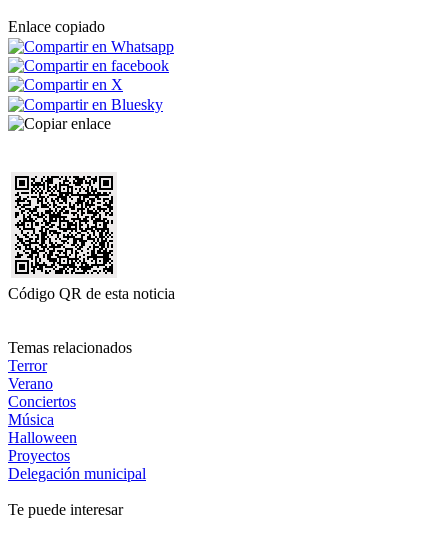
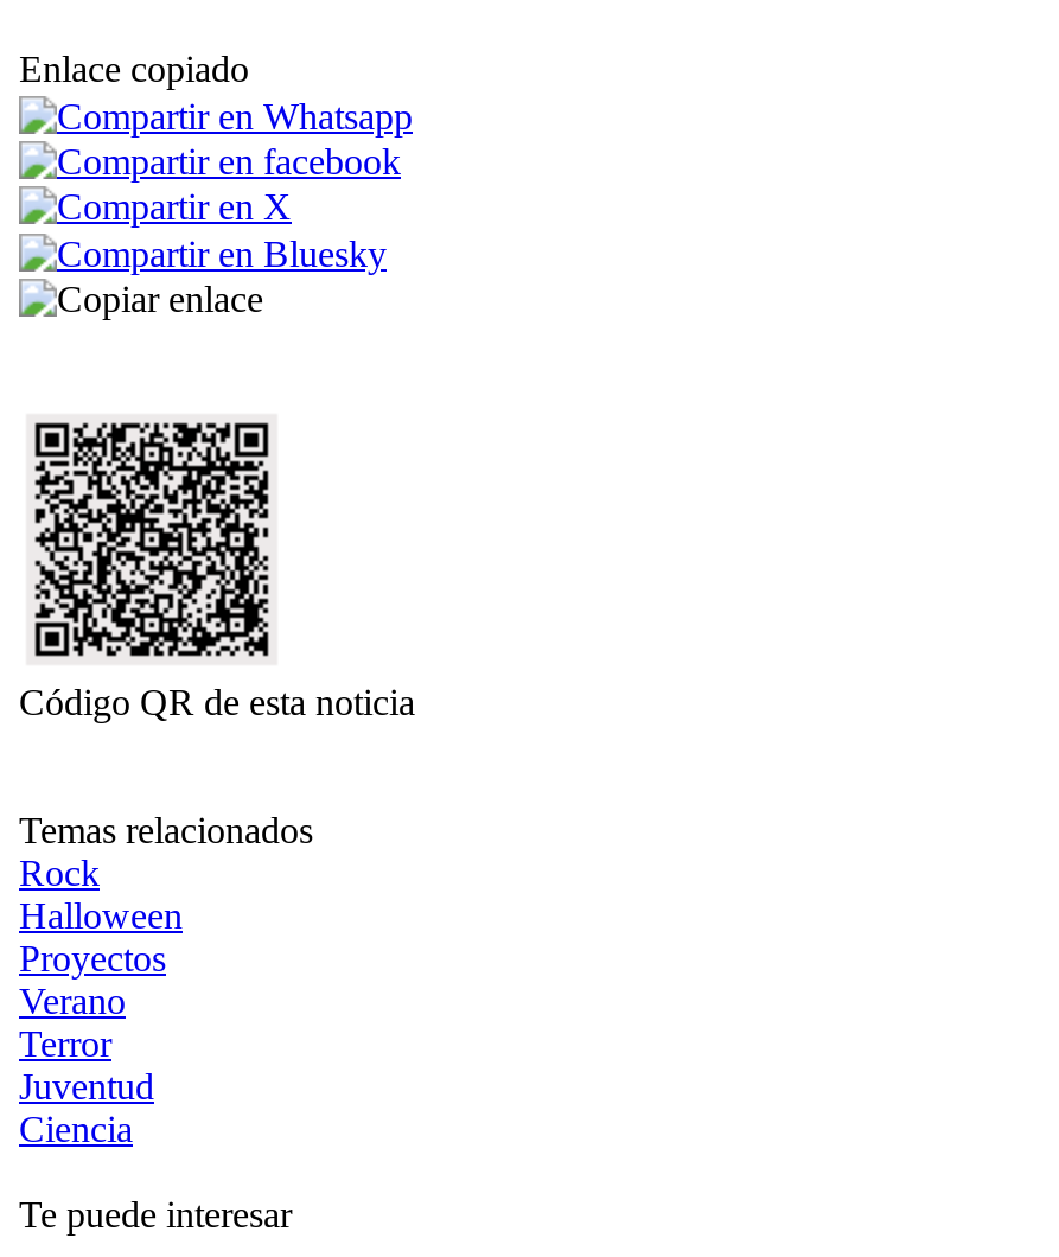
moved down: Terror | Verano

- Conciertos
- Música
+ Rock

moved up: Halloween | Proyectos

- Delegación municipal
+ Juventud
+ Ciencia
